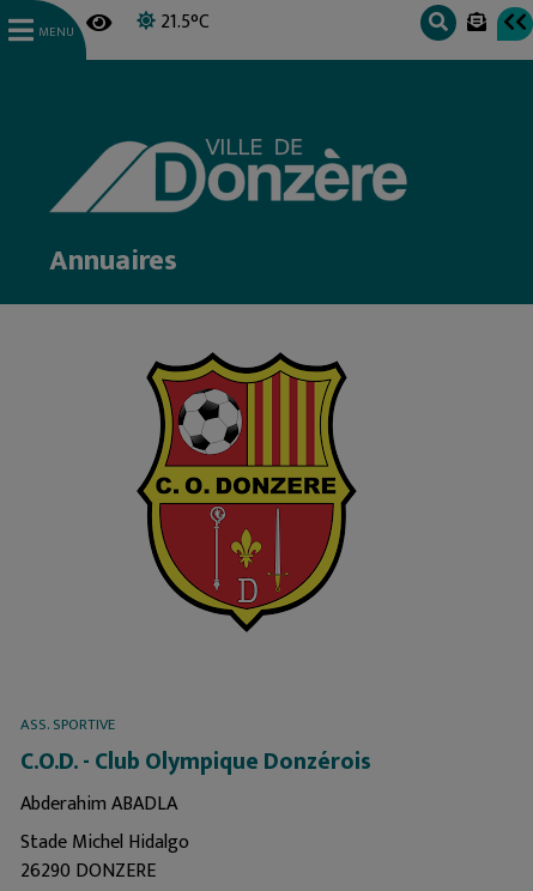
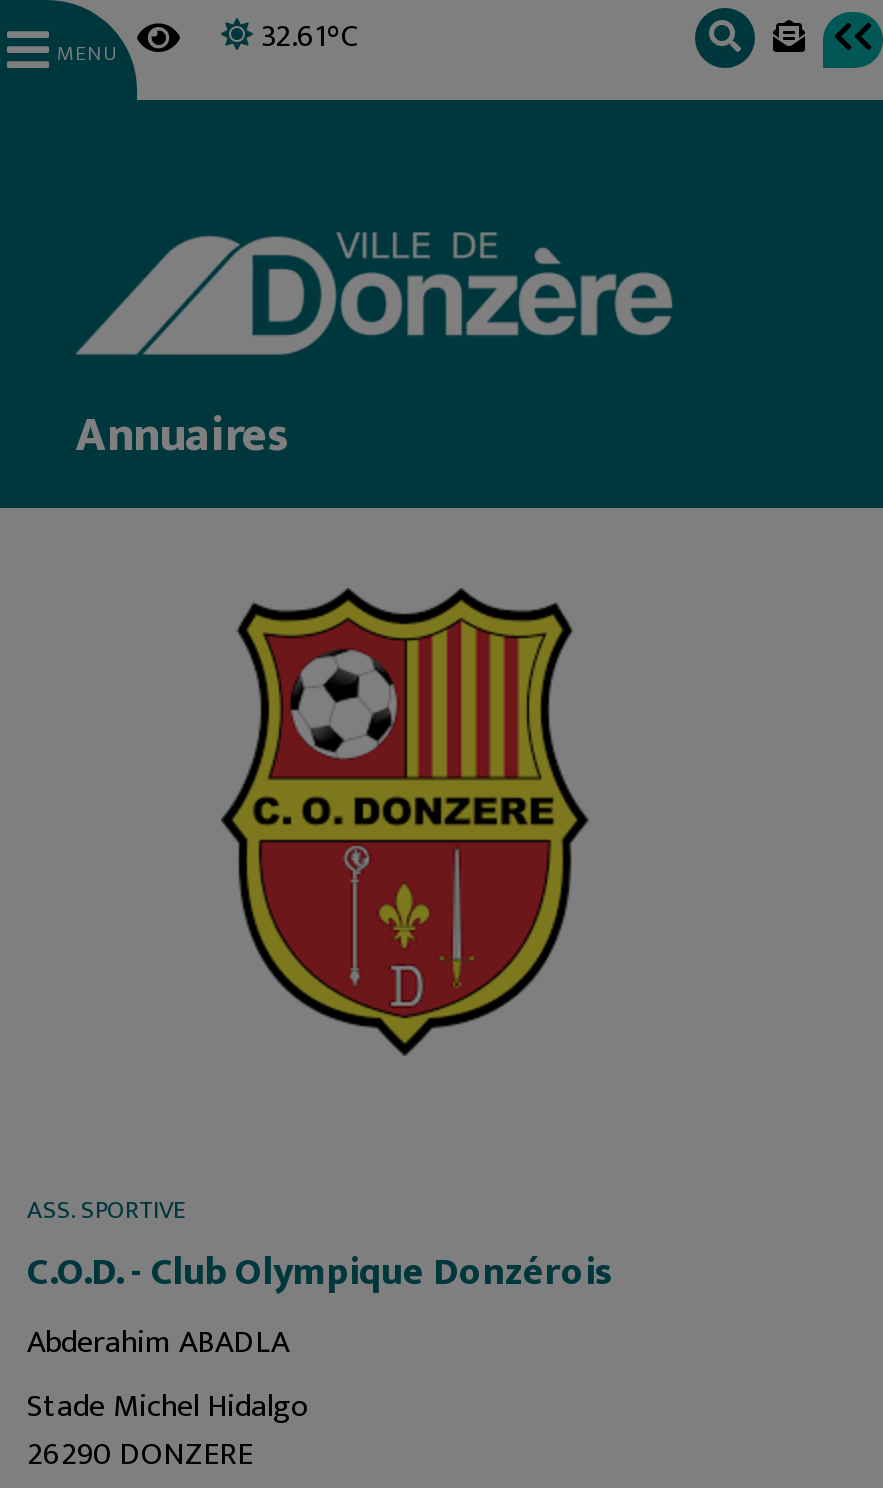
- 21.5°C
+ 32.61°C
